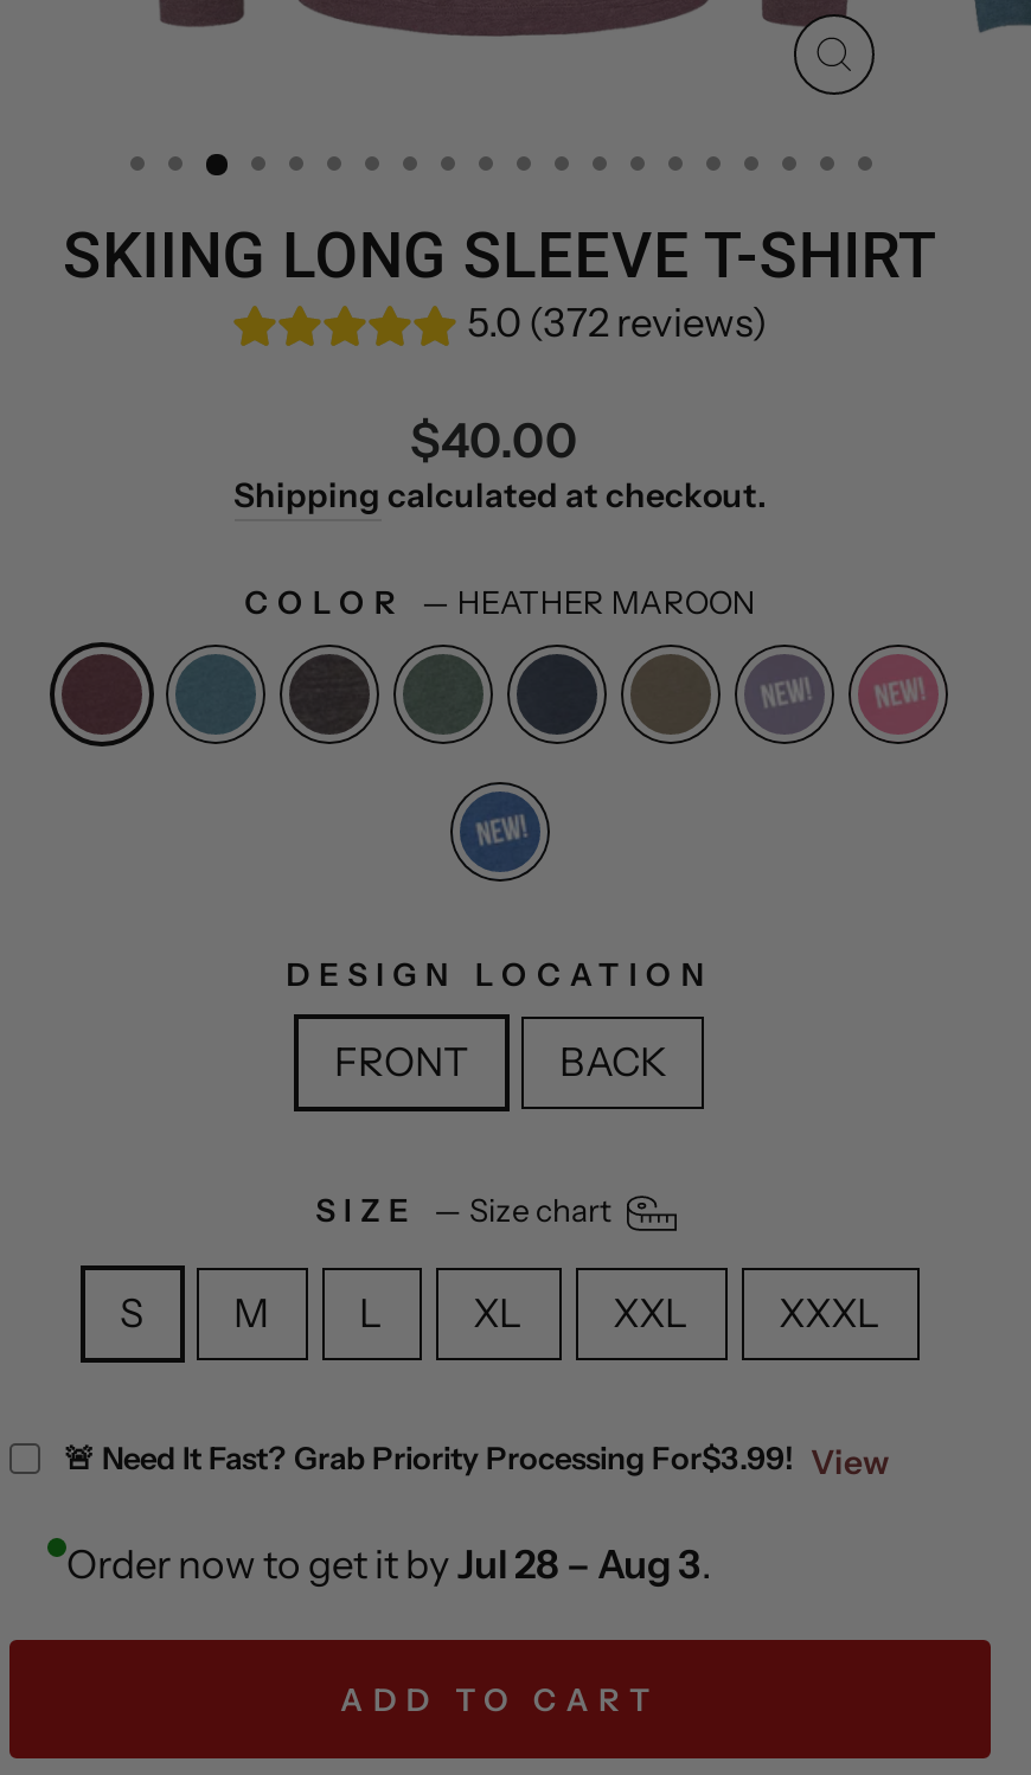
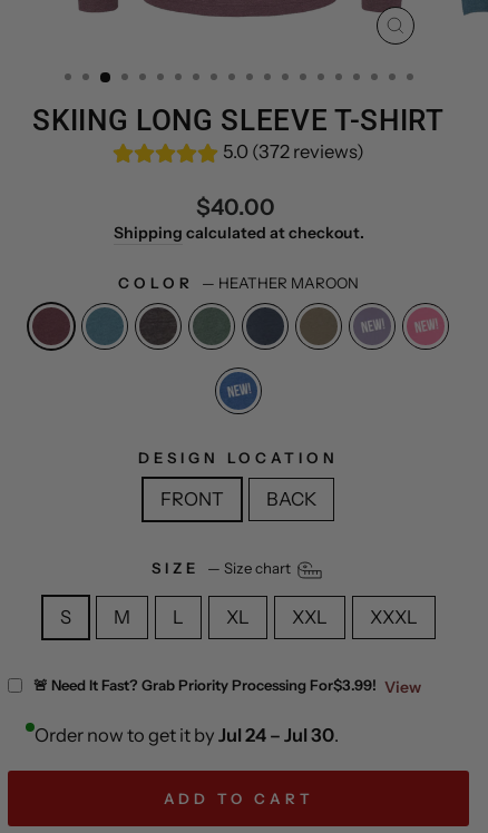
- Order now to get it by Jul 28 – Aug 3.
+ Order now to get it by Jul 24 – Jul 30.
